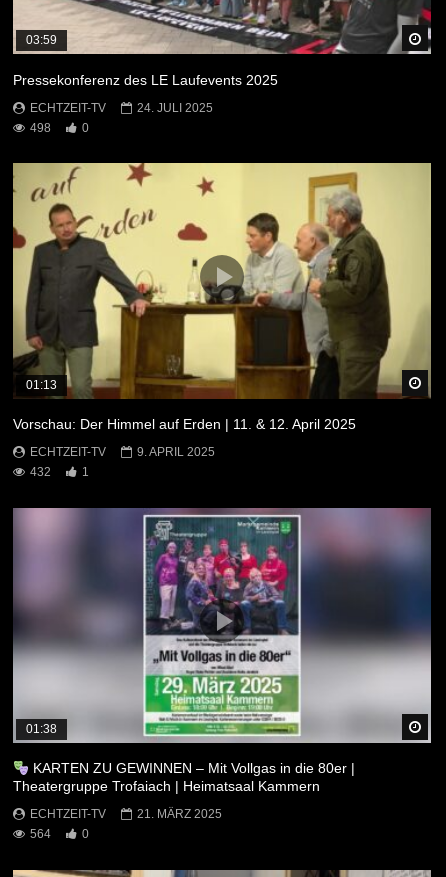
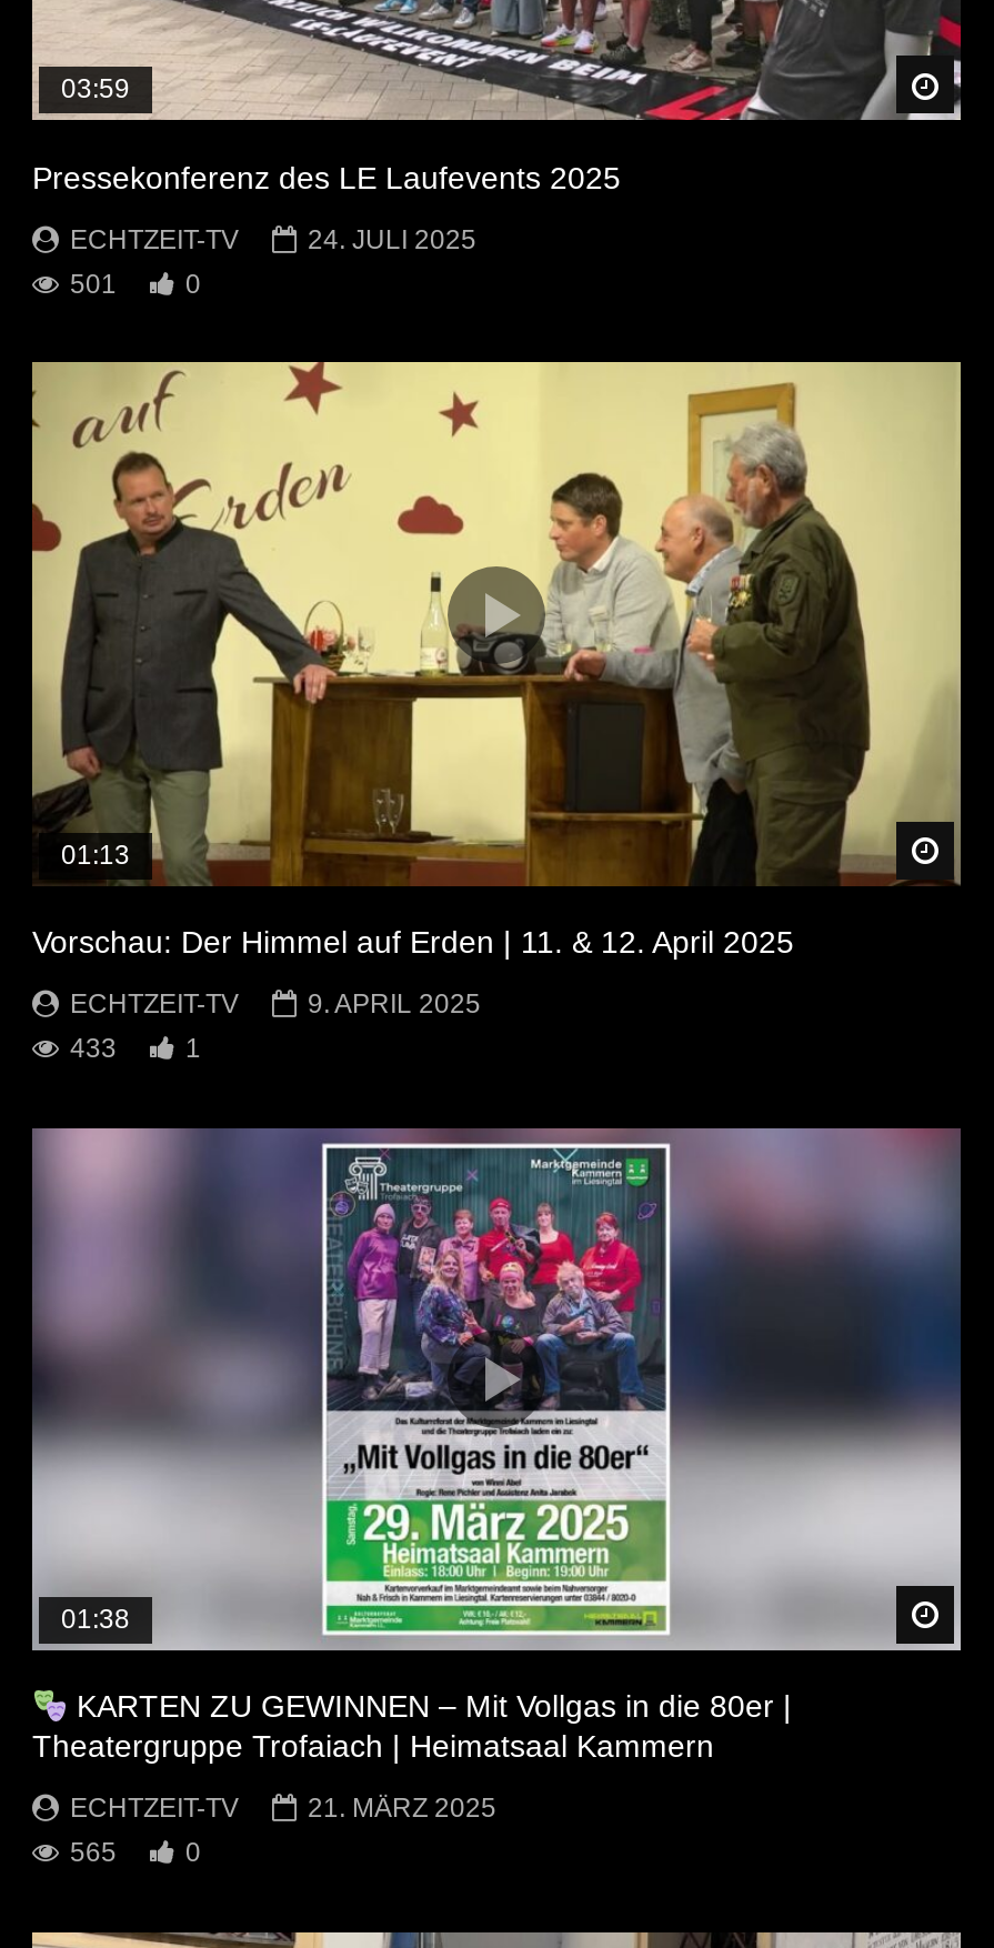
- 498
+ 501

- 432
+ 433

- 564
+ 565
